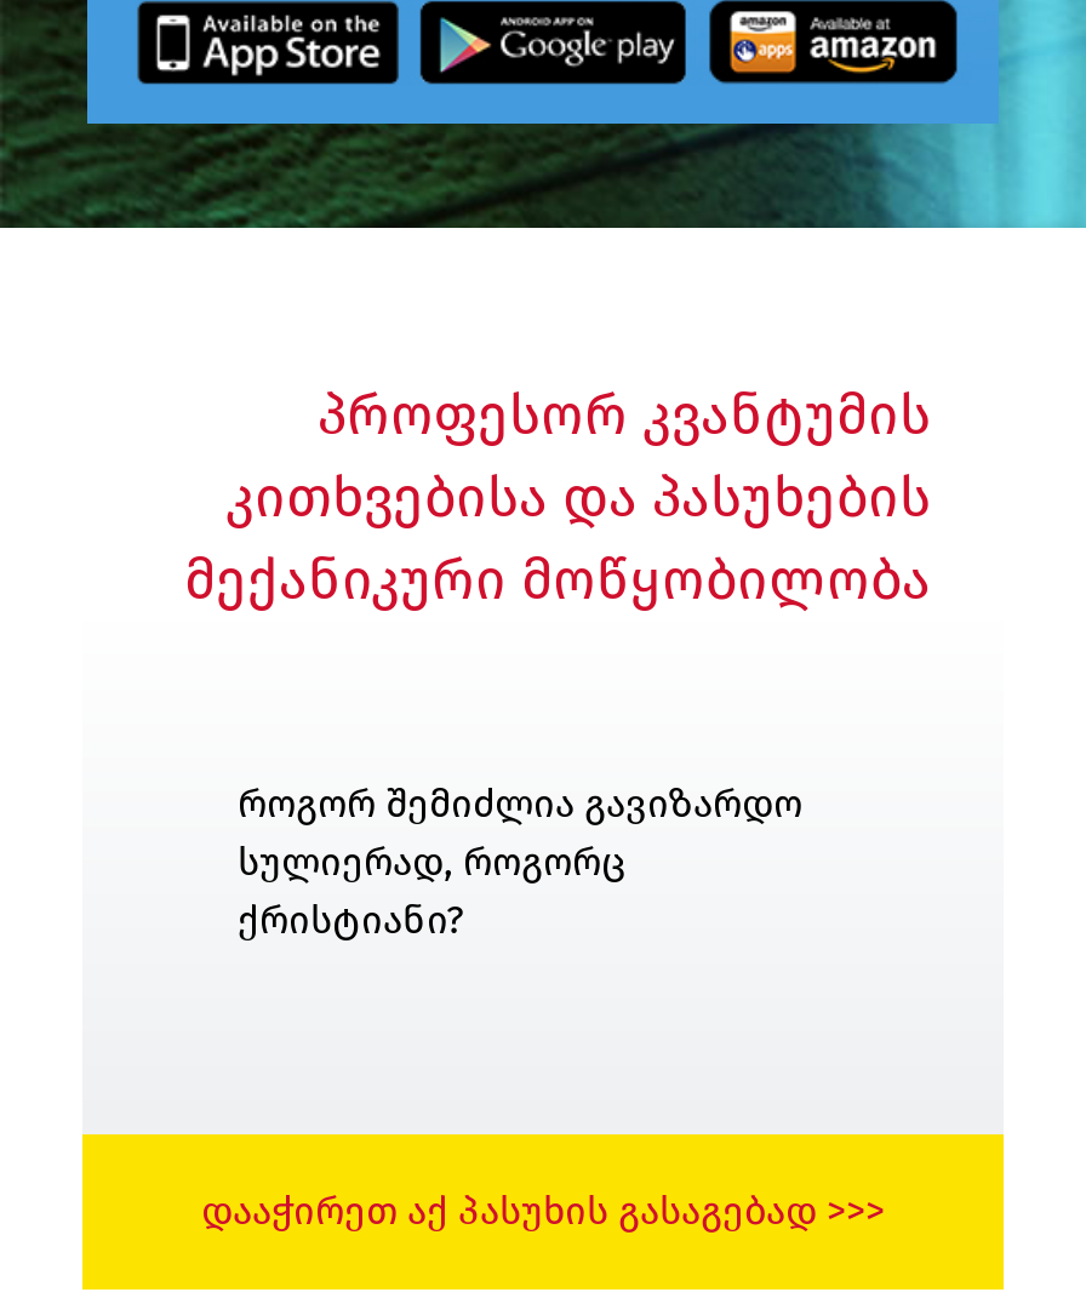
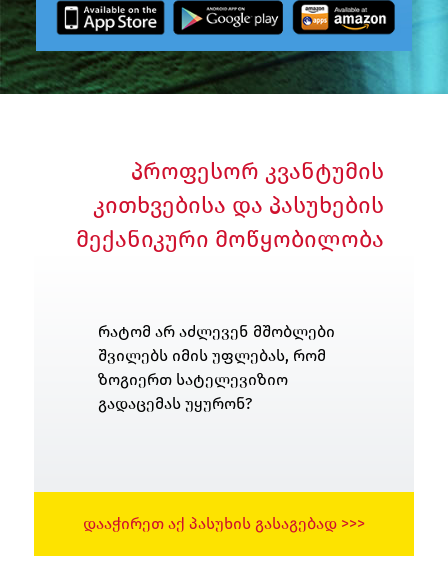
- როგორ შემიძლია გავიზარდო
- სულიერად, როგორც
- ქრისტიანი?
+ რატომ არ აძლევენ მშობლები
+ შვილებს იმის უფლებას, რომ
+ ზოგიერთ სატელევიზიო
+ გადაცემას უყურონ?
